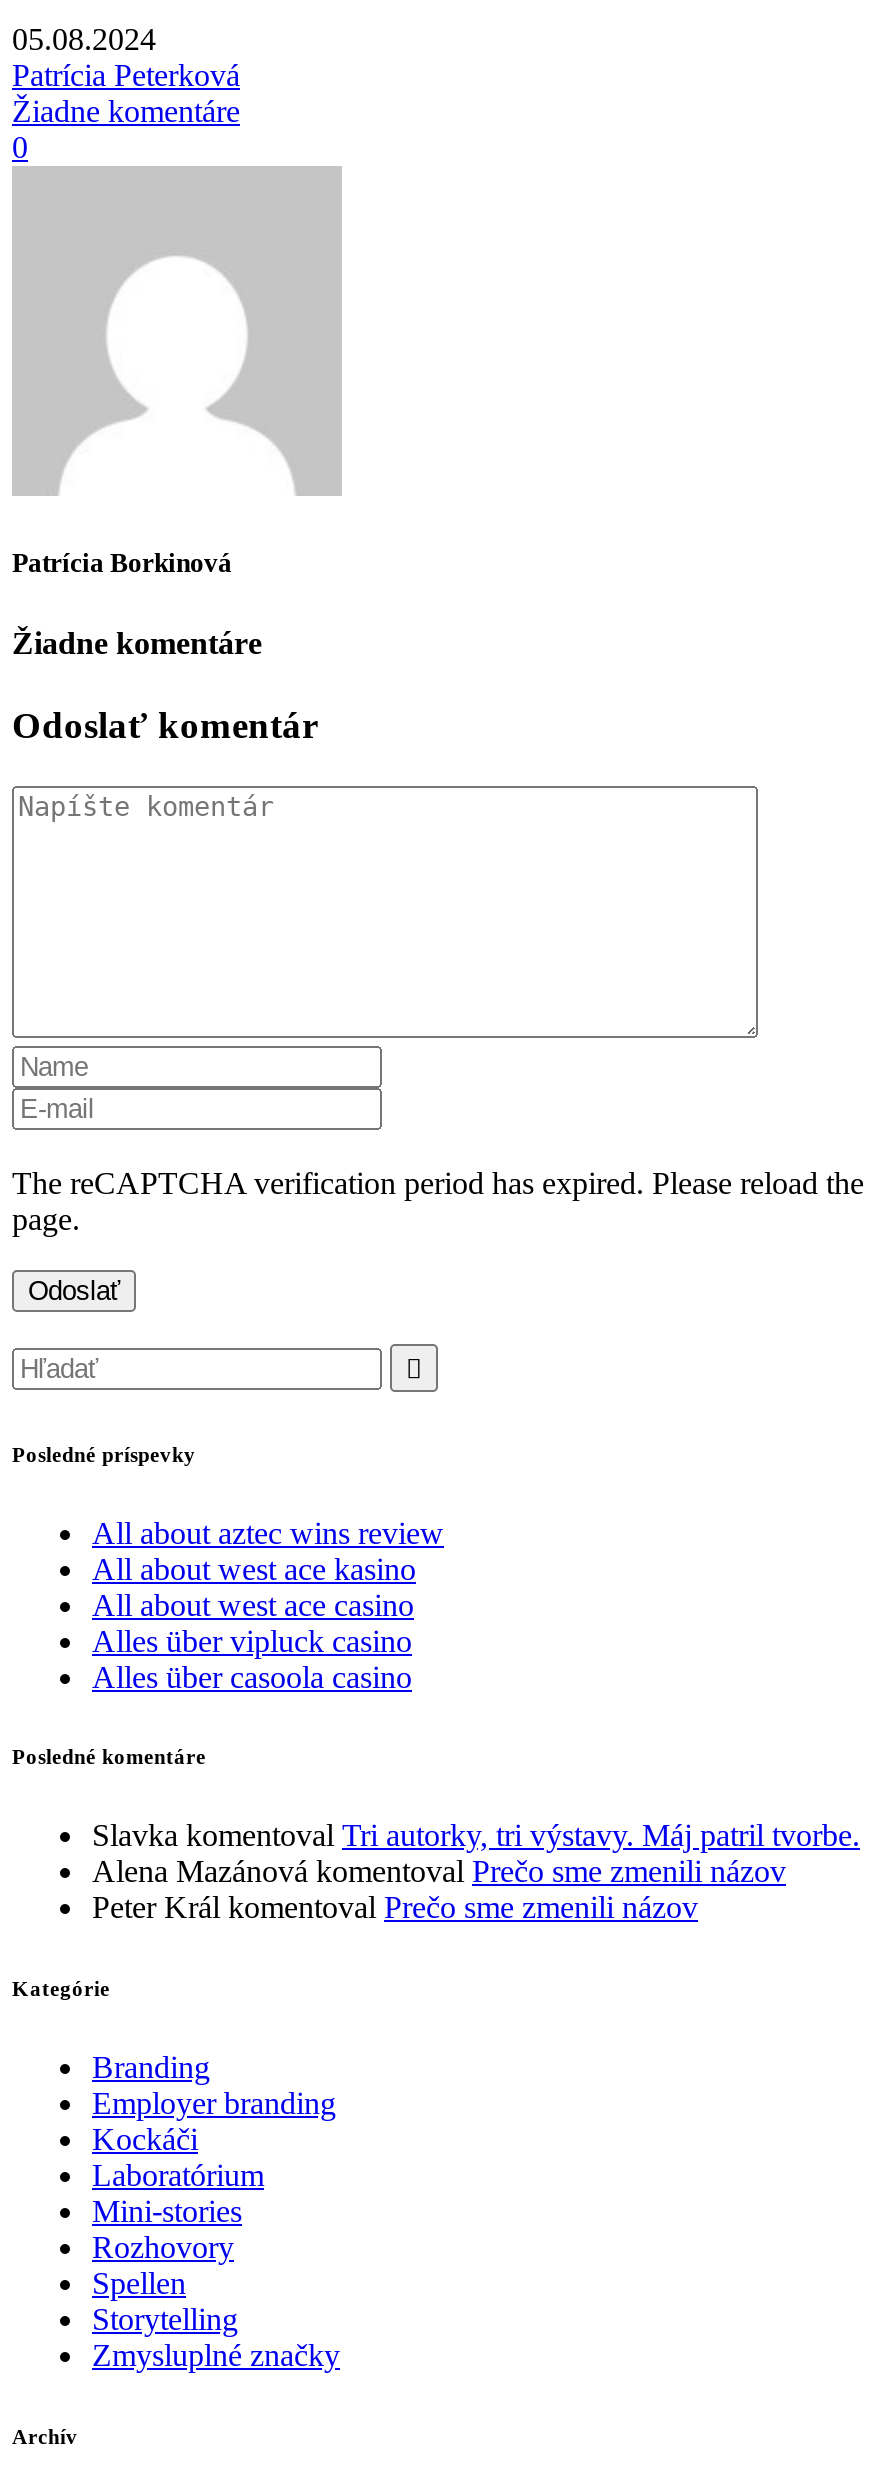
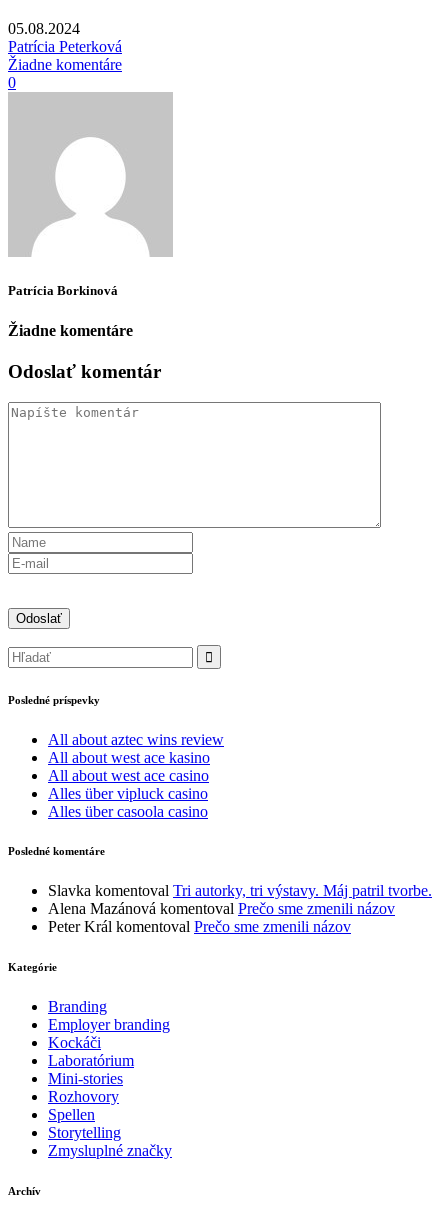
- The reCAPTCHA verification period has expired. Please reload the
- page.
